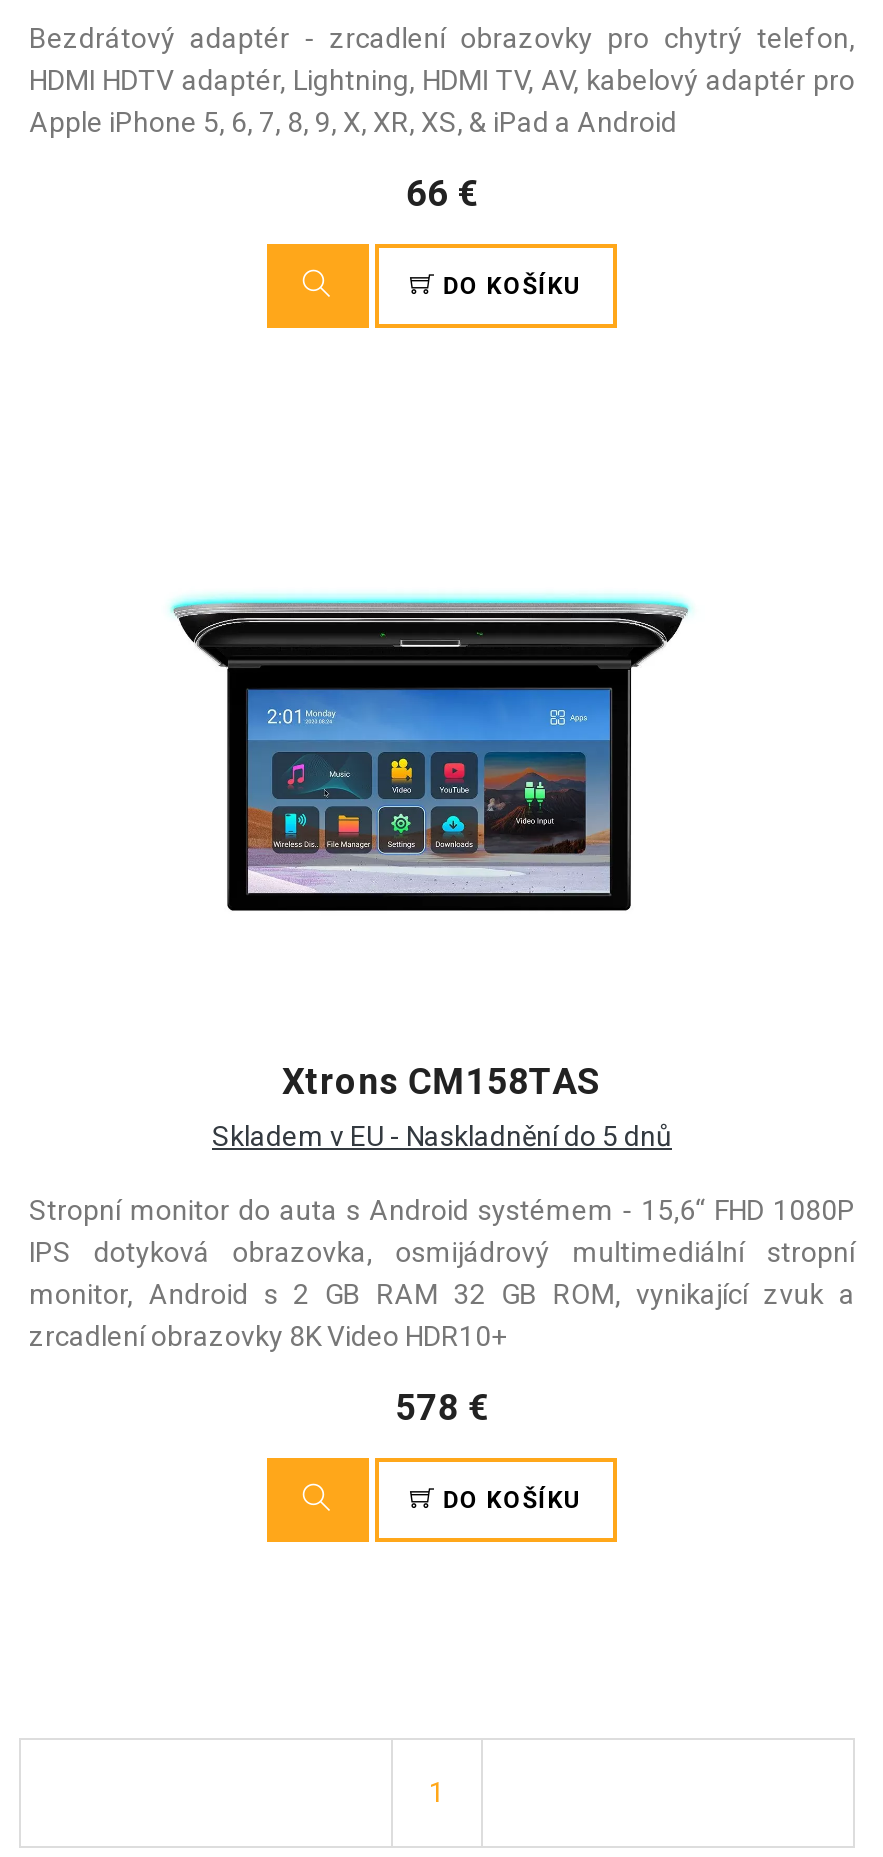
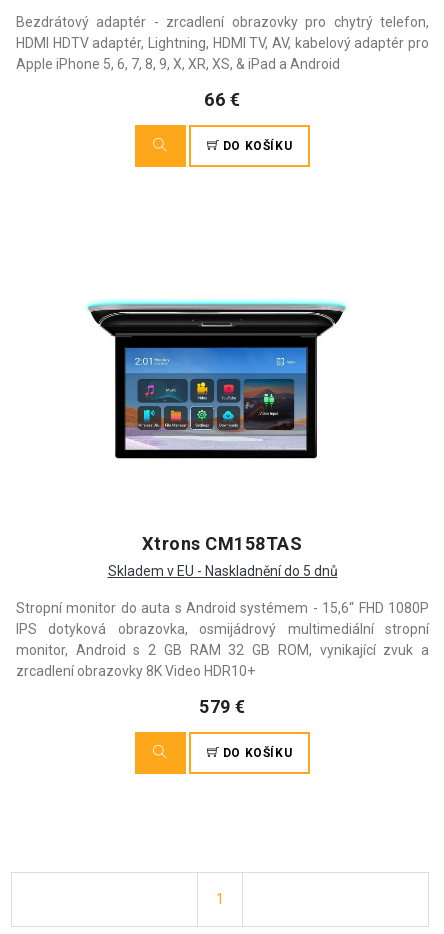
- 578 €
+ 579 €
